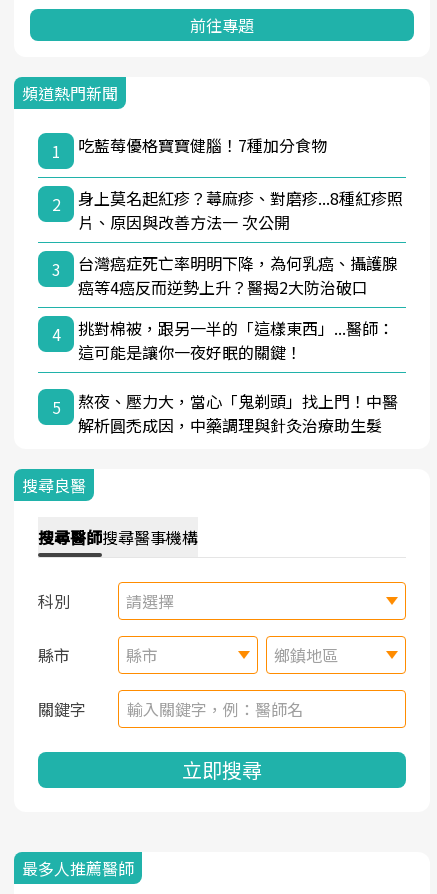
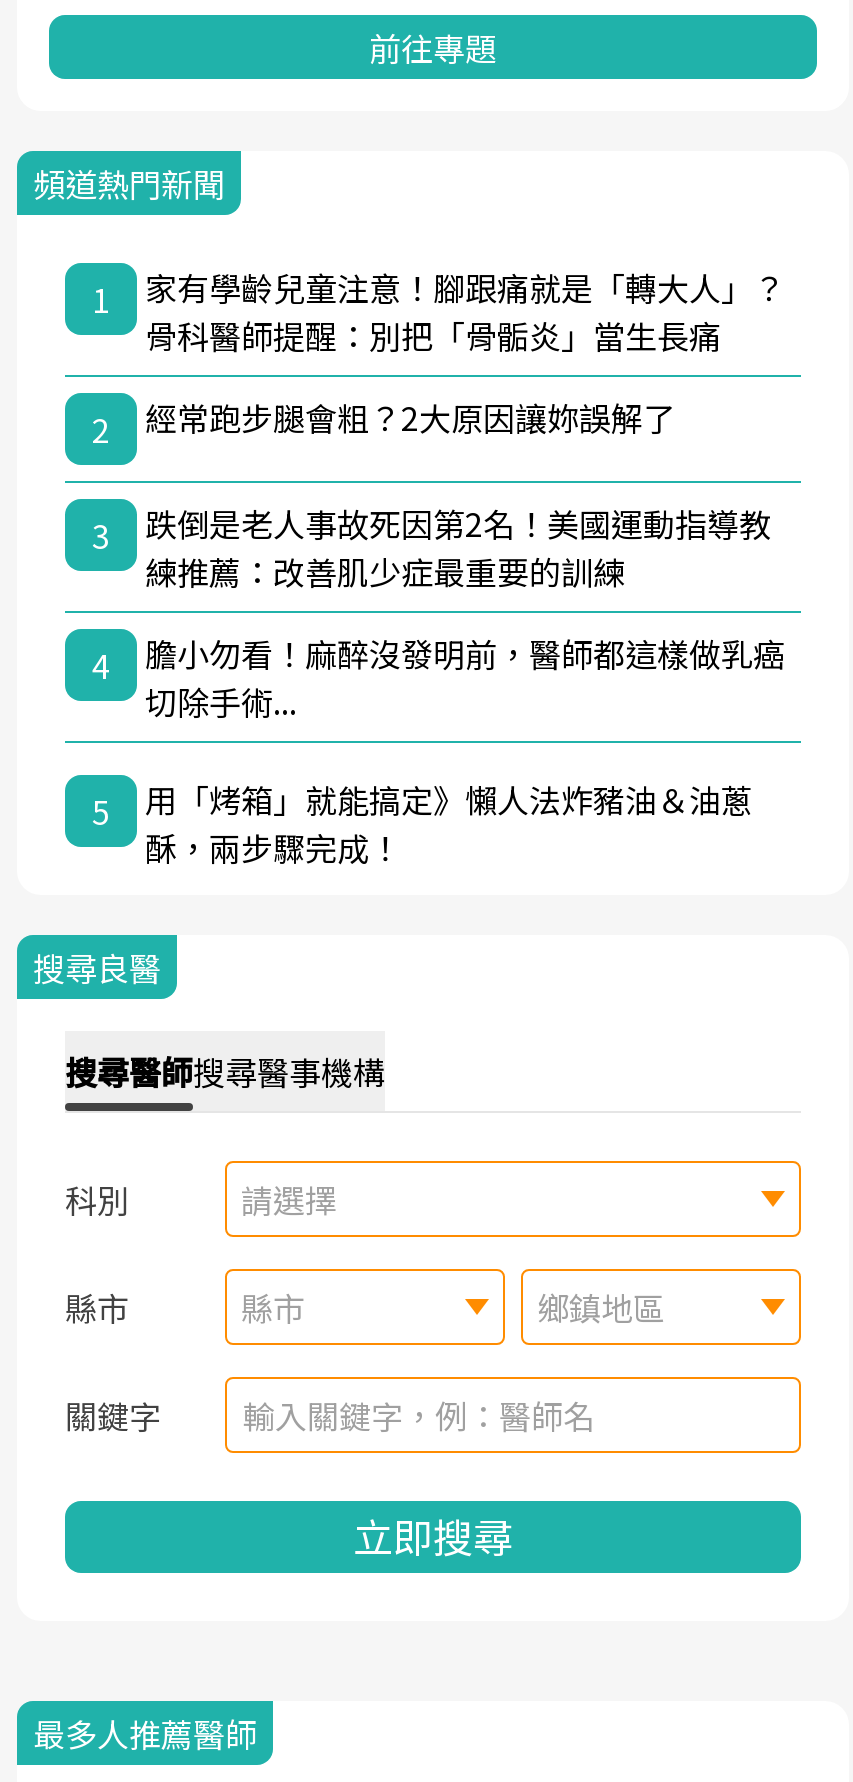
- 吃藍莓優格寶寶健腦！7種加分食物
+ 家有學齡兒童注意！腳跟痛就是「轉大人」？
+ 骨科醫師提醒：別把「骨骺炎」當生長痛

- 身上莫名起紅疹？蕁麻疹、對磨疹...8種紅疹照
- 片、原因與改善方法一 次公開
+ 經常跑步腿會粗？2大原因讓妳誤解了

- 台灣癌症死亡率明明下降，為何乳癌、攝護腺
- 癌等4癌反而逆勢上升？醫揭2大防治破口
+ 跌倒是老人事故死因第2名！美國運動指導教
+ 練推薦：改善肌少症最重要的訓練

- 挑對棉被，跟另一半的「這樣東西」...醫師：
- 這可能是讓你一夜好眠的關鍵！
+ 膽小勿看！麻醉沒發明前，醫師都這樣做乳癌
+ 切除手術...

- 熬夜、壓力大，當心「鬼剃頭」找上門！中醫
- 解析圓禿成因，中藥調理與針灸治療助生髮
+ 用「烤箱」就能搞定》懶人法炸豬油＆油蔥
+ 酥，兩步驟完成！
